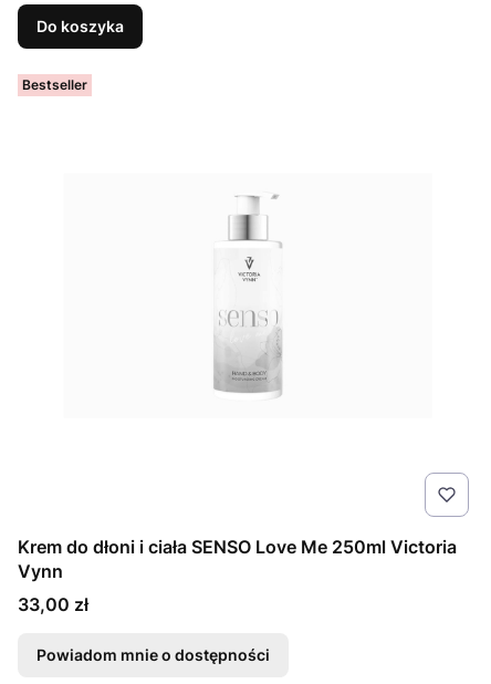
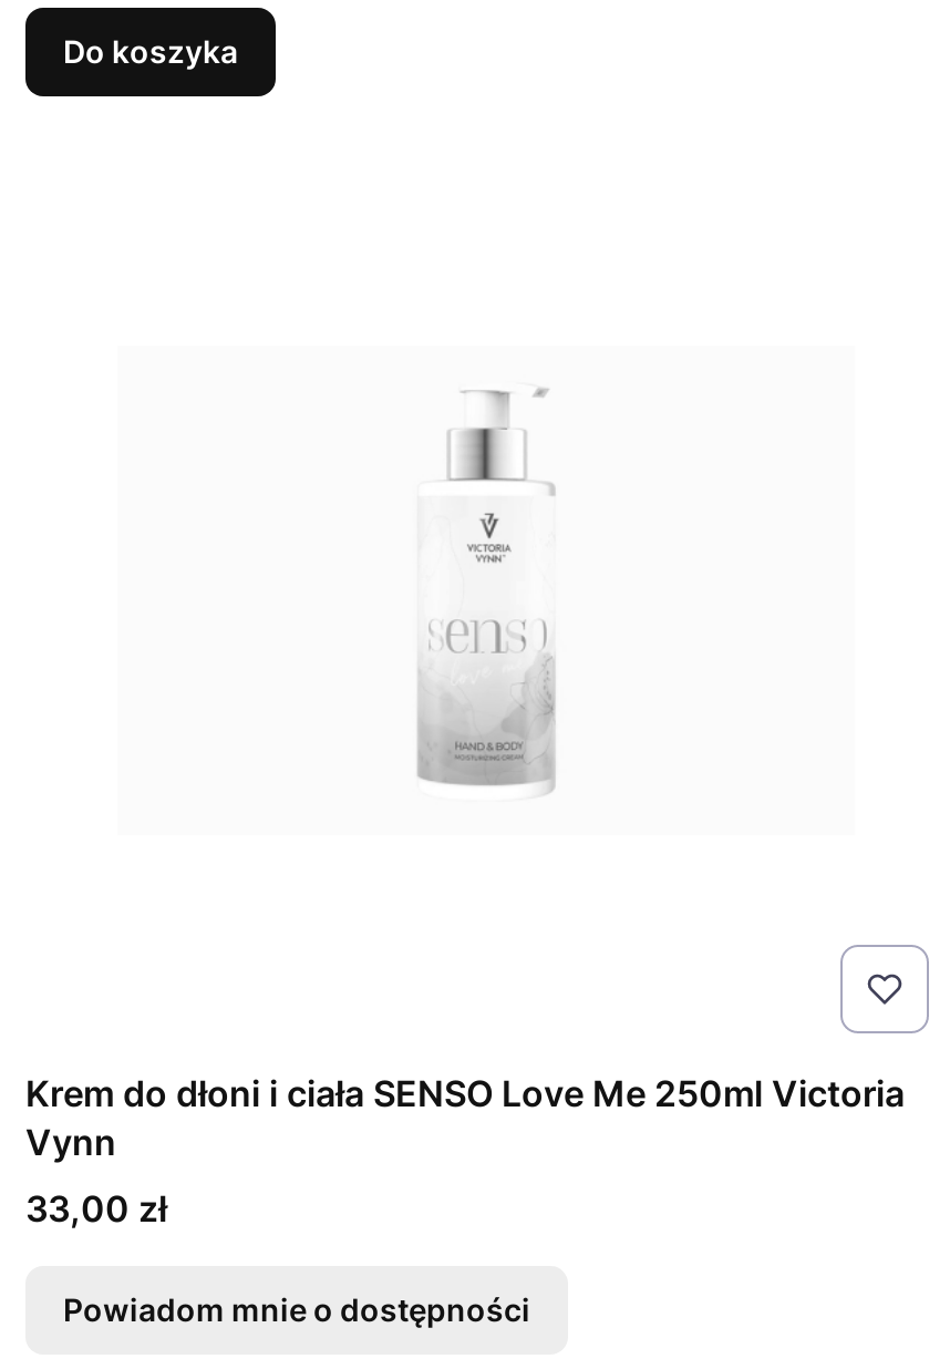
- Bestseller
